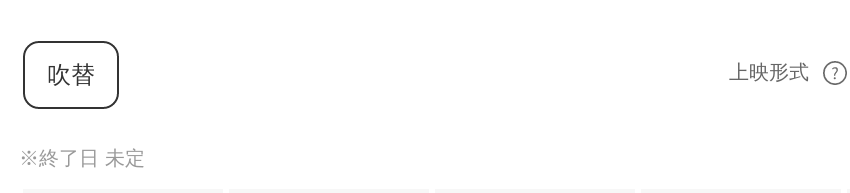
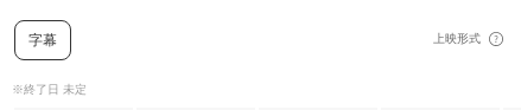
- 吹替
+ 字幕
